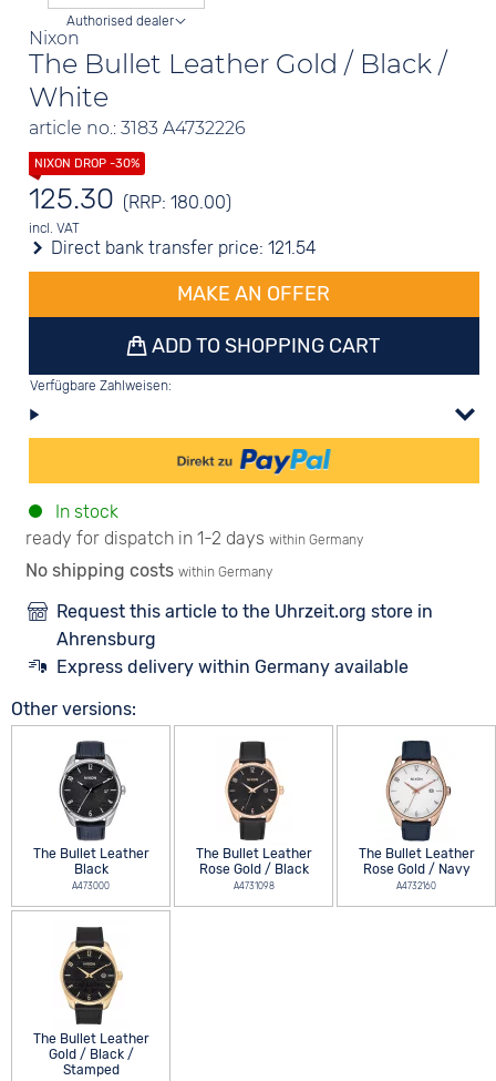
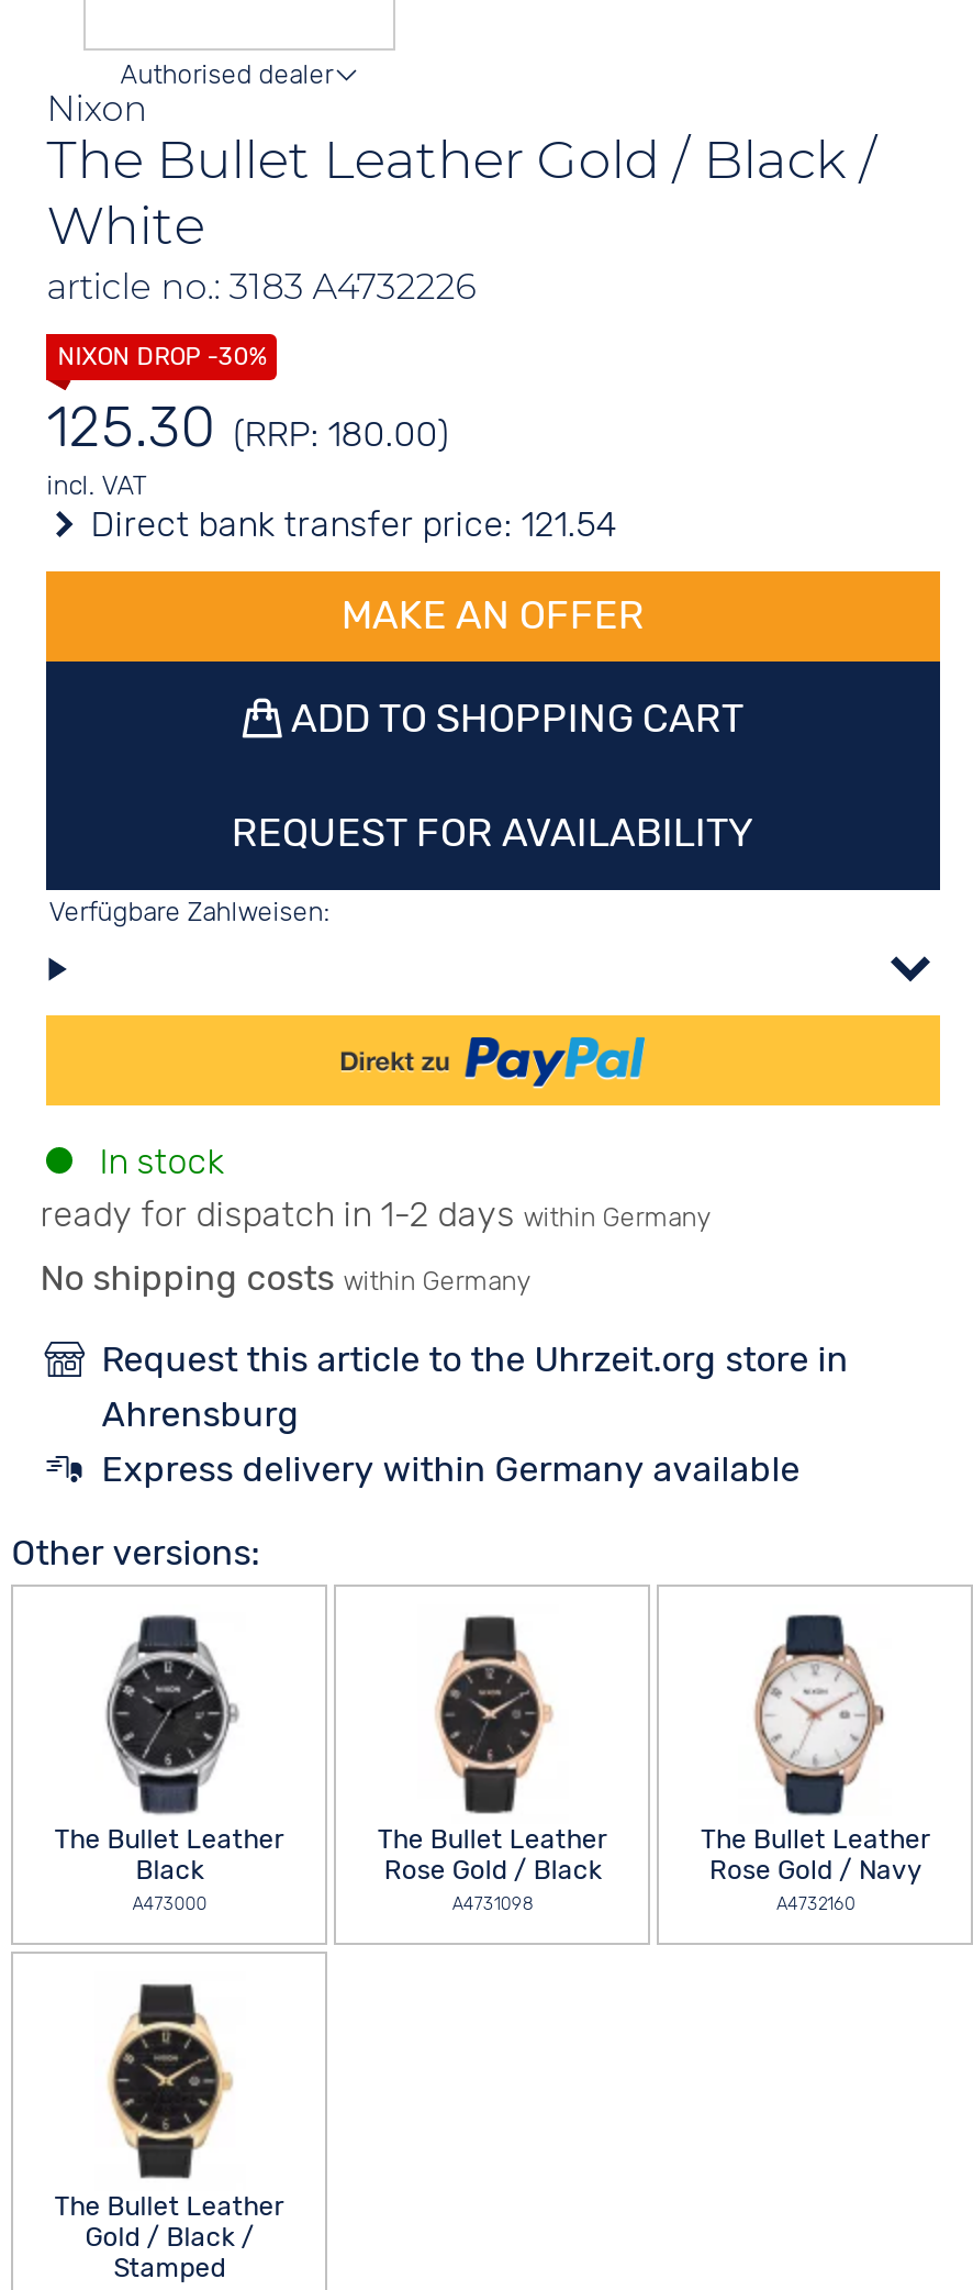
+ REQUEST FOR AVAILABILITY
